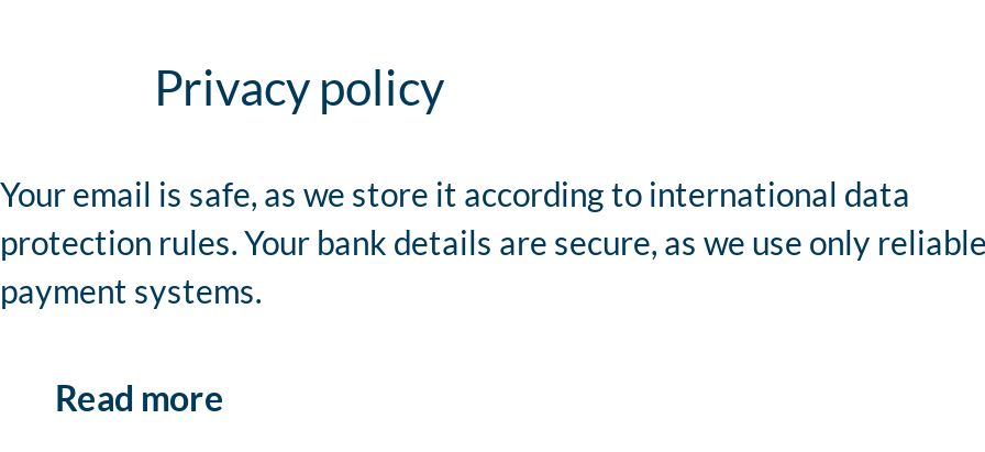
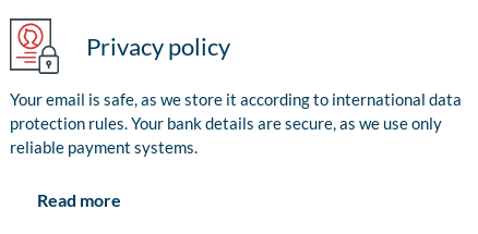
+ [image]
